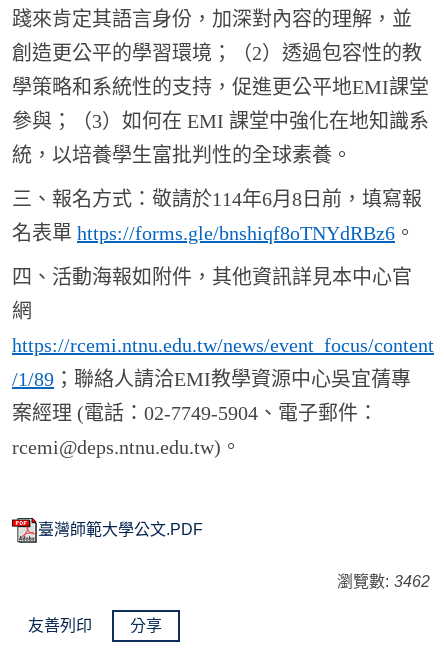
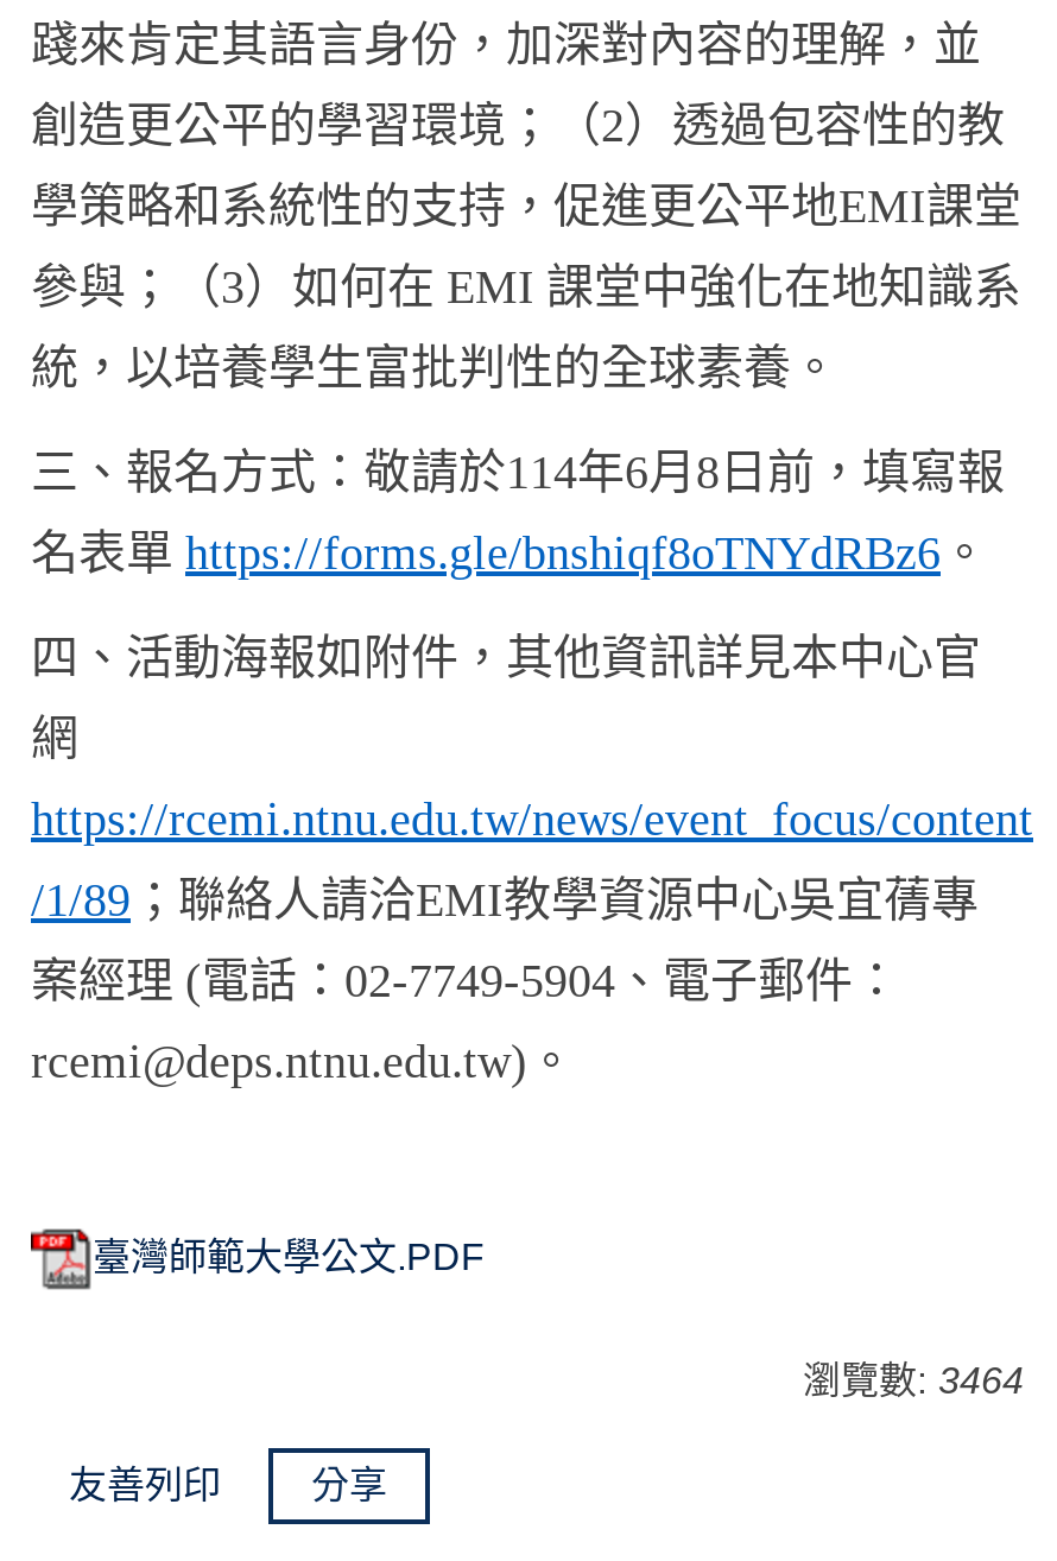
- 瀏覽數: 3462
+ 瀏覽數: 3464
